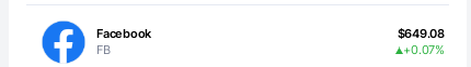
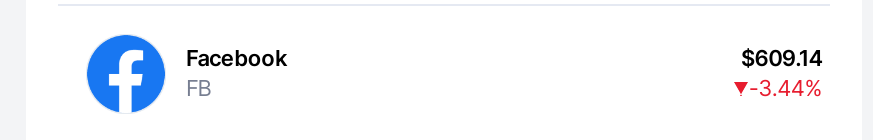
- $649.08
+ $609.14

- +0.07%
+ -3.44%
